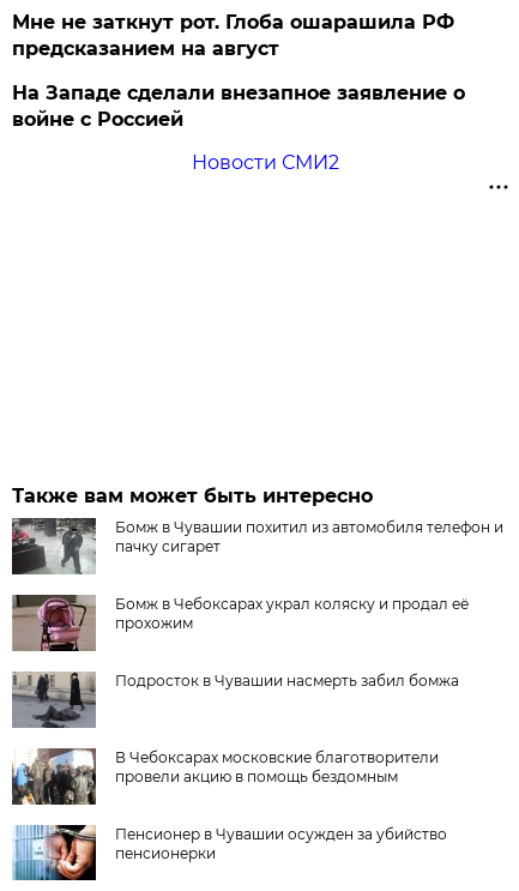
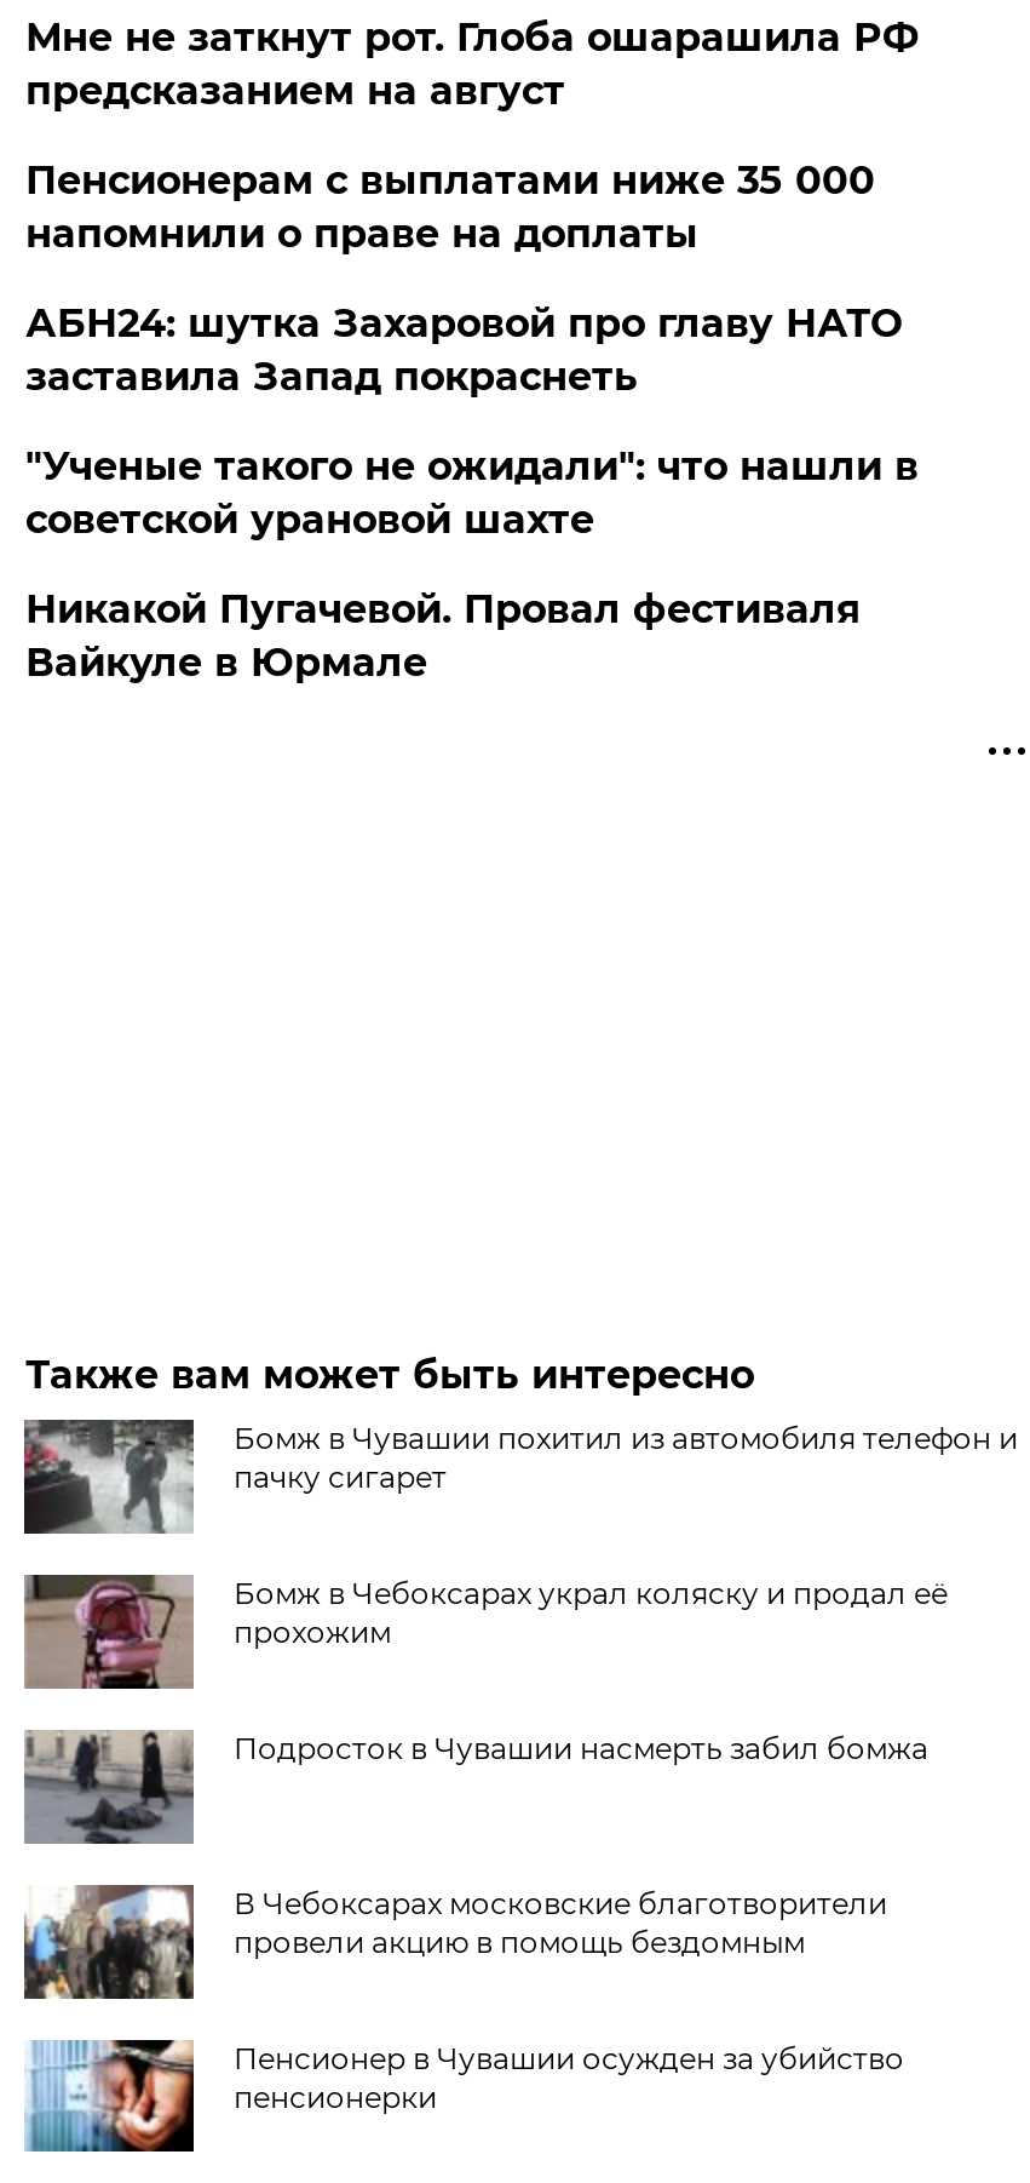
- На Западе сделали внезапное заявление о
- войне с Россией
- Новости СМИ2
+ Пенсионерам с выплатами ниже 35 000
+ напомнили о праве на доплаты
+ АБН24: шутка Захаровой про главу НАТО
+ заставила Запад покраснеть
+ "Ученые такого не ожидали": что нашли в
+ советской урановой шахте
+ Никакой Пугачевой. Провал фестиваля
+ Вайкуле в Юрмале
